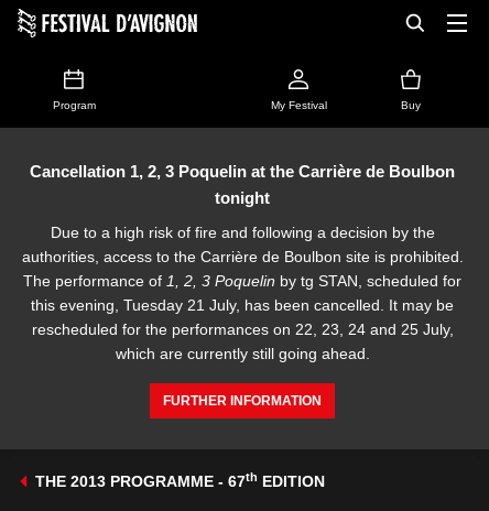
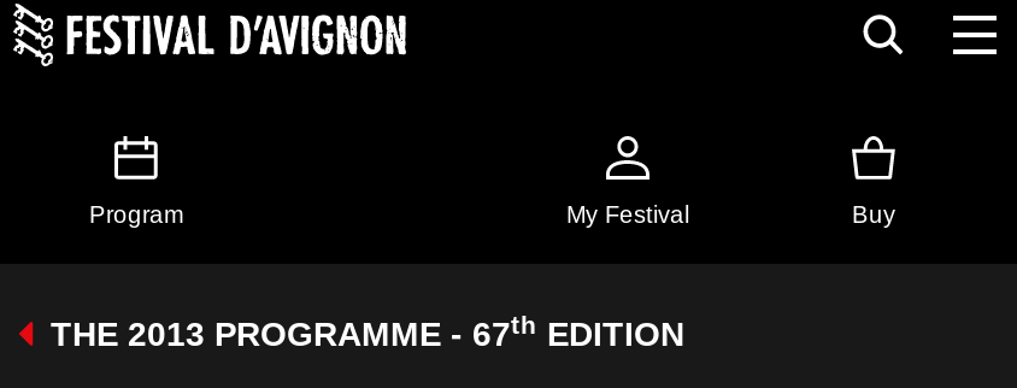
- Cancellation 1, 2, 3 Poquelin at the Carrière de Boulbon
- tonight
- Due to a high risk of fire and following a decision by the
- authorities, access to the Carrière de Boulbon site is prohibited.
- The performance of 1, 2, 3 Poquelin by tg STAN, scheduled for
- this evening, Tuesday 21 July, has been cancelled. It may be
- rescheduled for the performances on 22, 23, 24 and 25 July,
- which are currently still going ahead.
- FURTHER INFORMATION
